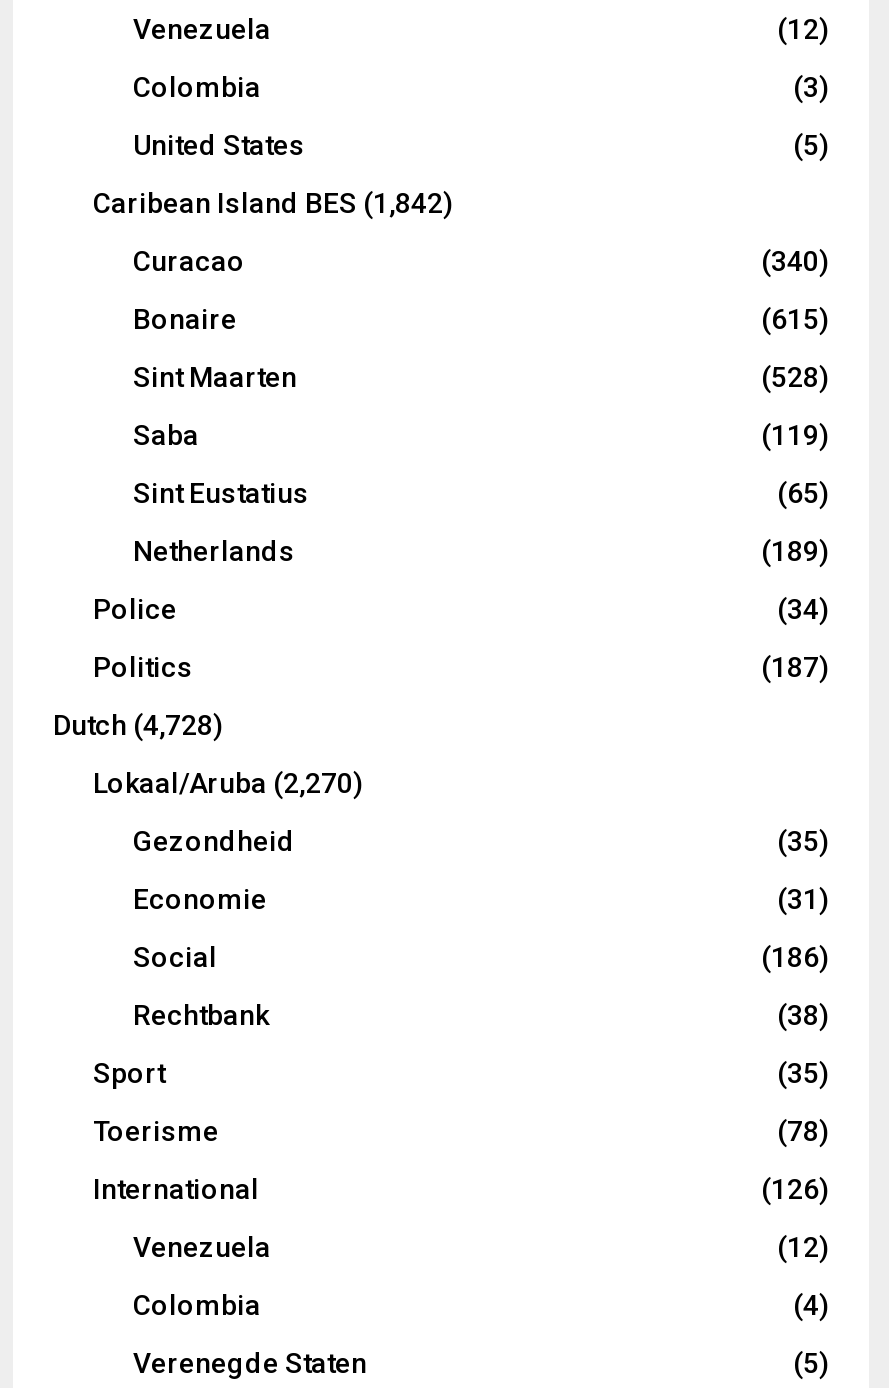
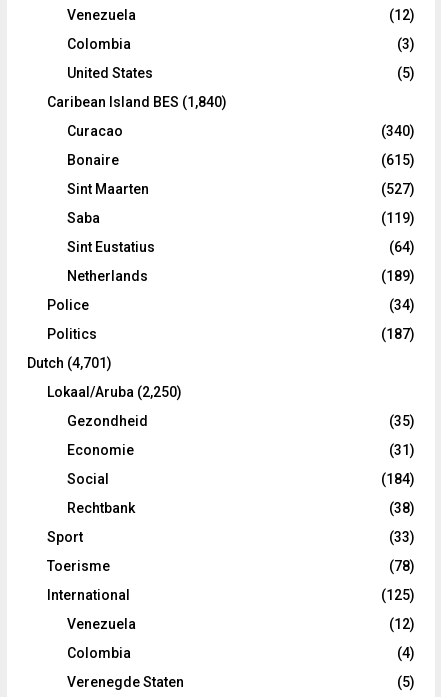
- Caribean Island BES (1,842)
+ Caribean Island BES (1,840)

- (528)
+ (527)

- (65)
+ (64)

- Dutch (4,728)
+ Dutch (4,701)

- Lokaal/Aruba (2,270)
+ Lokaal/Aruba (2,250)

- (186)
+ (184)

- (35)
+ (33)

- (126)
+ (125)
